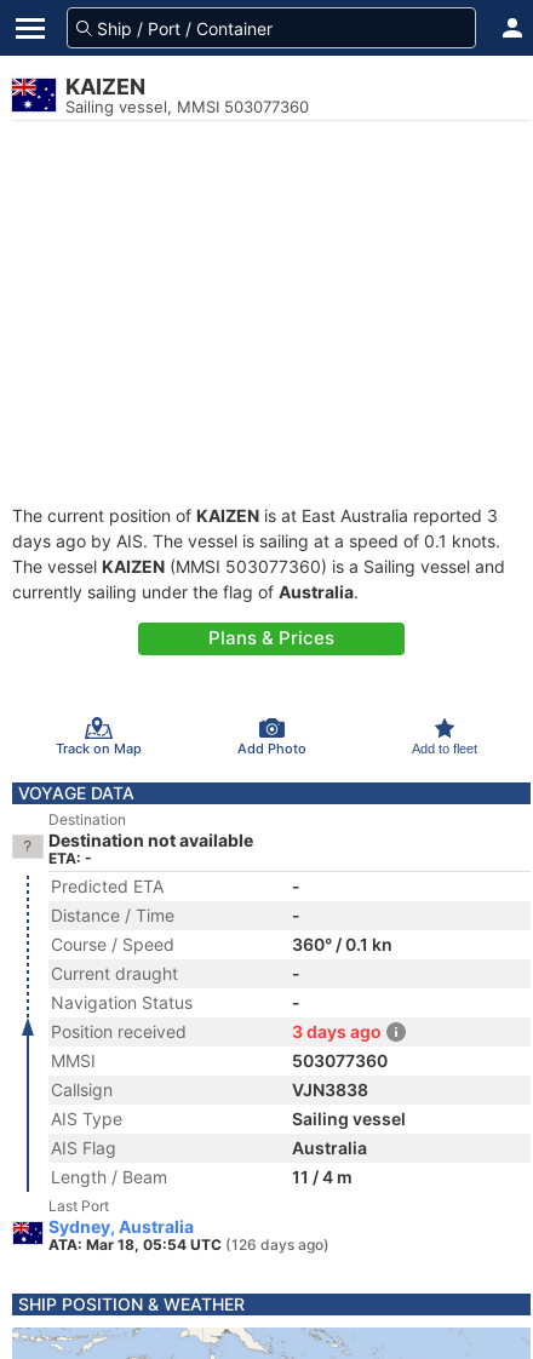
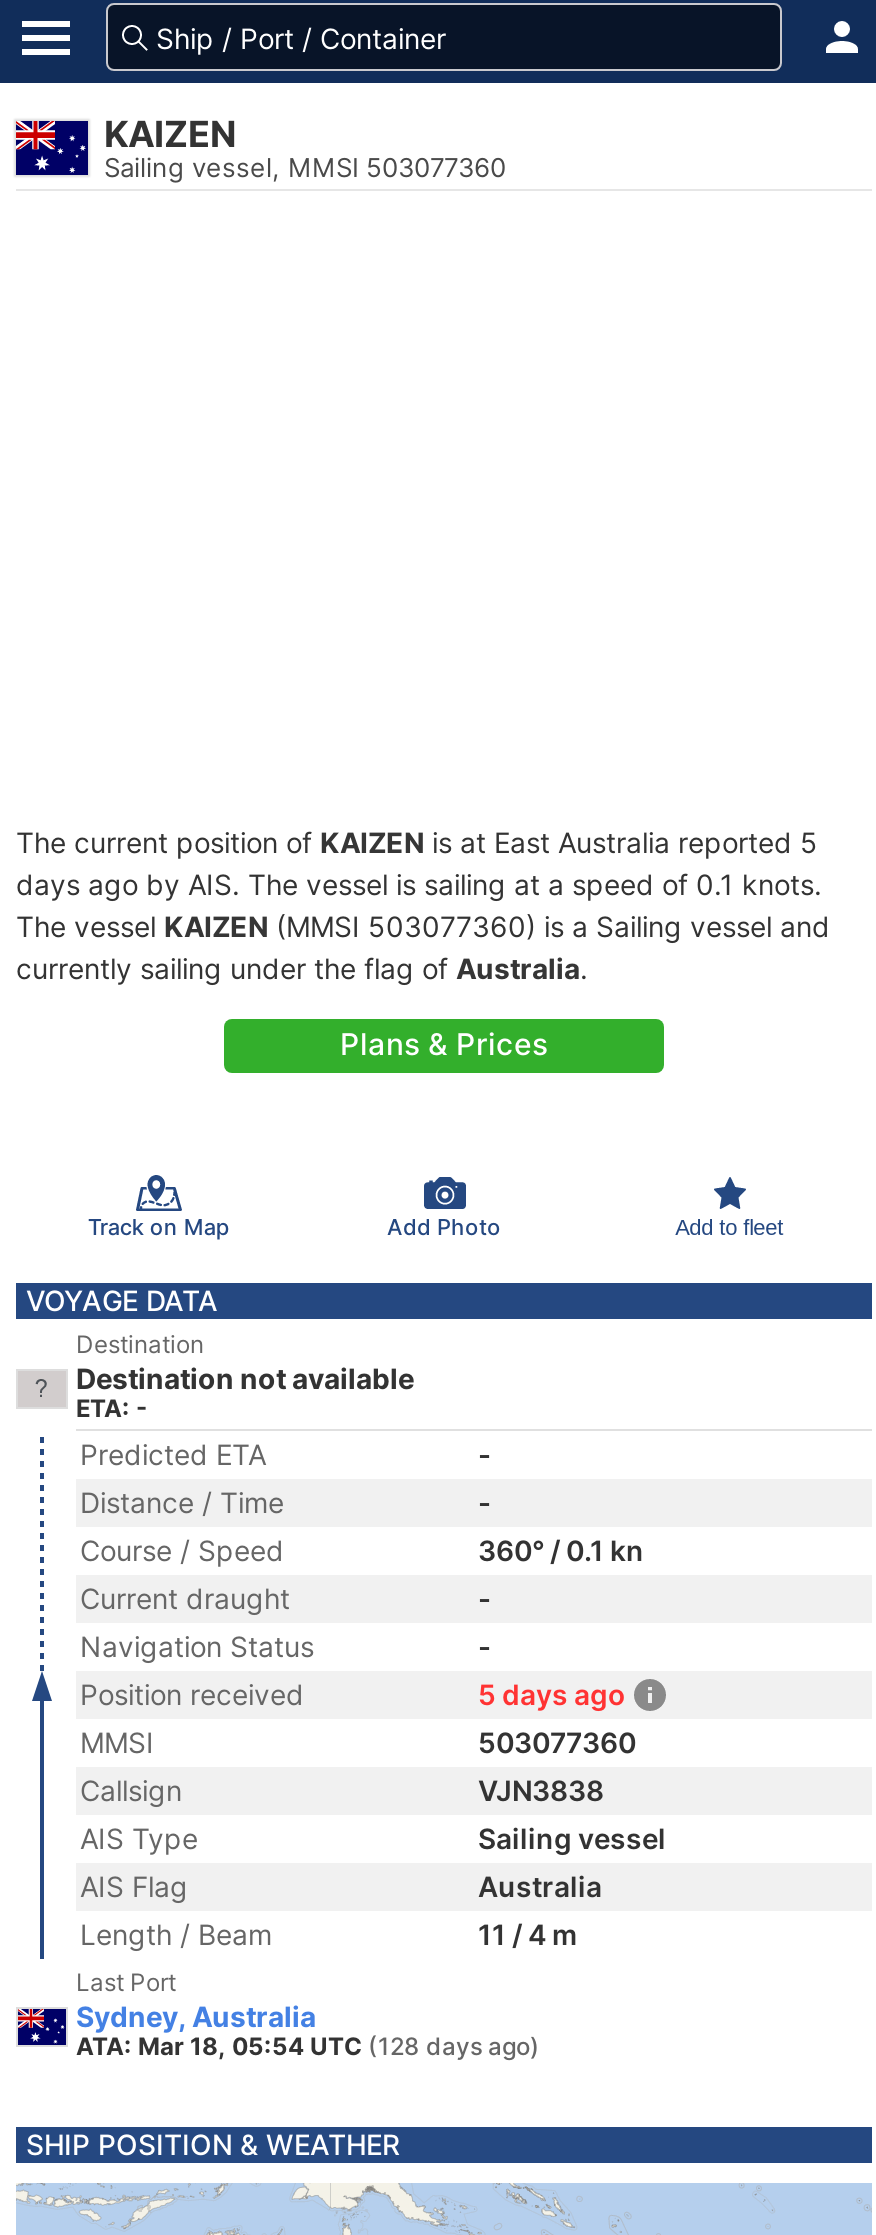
- The current position of KAIZEN is at East Australia reported 3
+ The current position of KAIZEN is at East Australia reported 5

- 3 days ago
+ 5 days ago

- ATA: Mar 18, 05:54 UTC (126 days ago)
+ ATA: Mar 18, 05:54 UTC (128 days ago)
